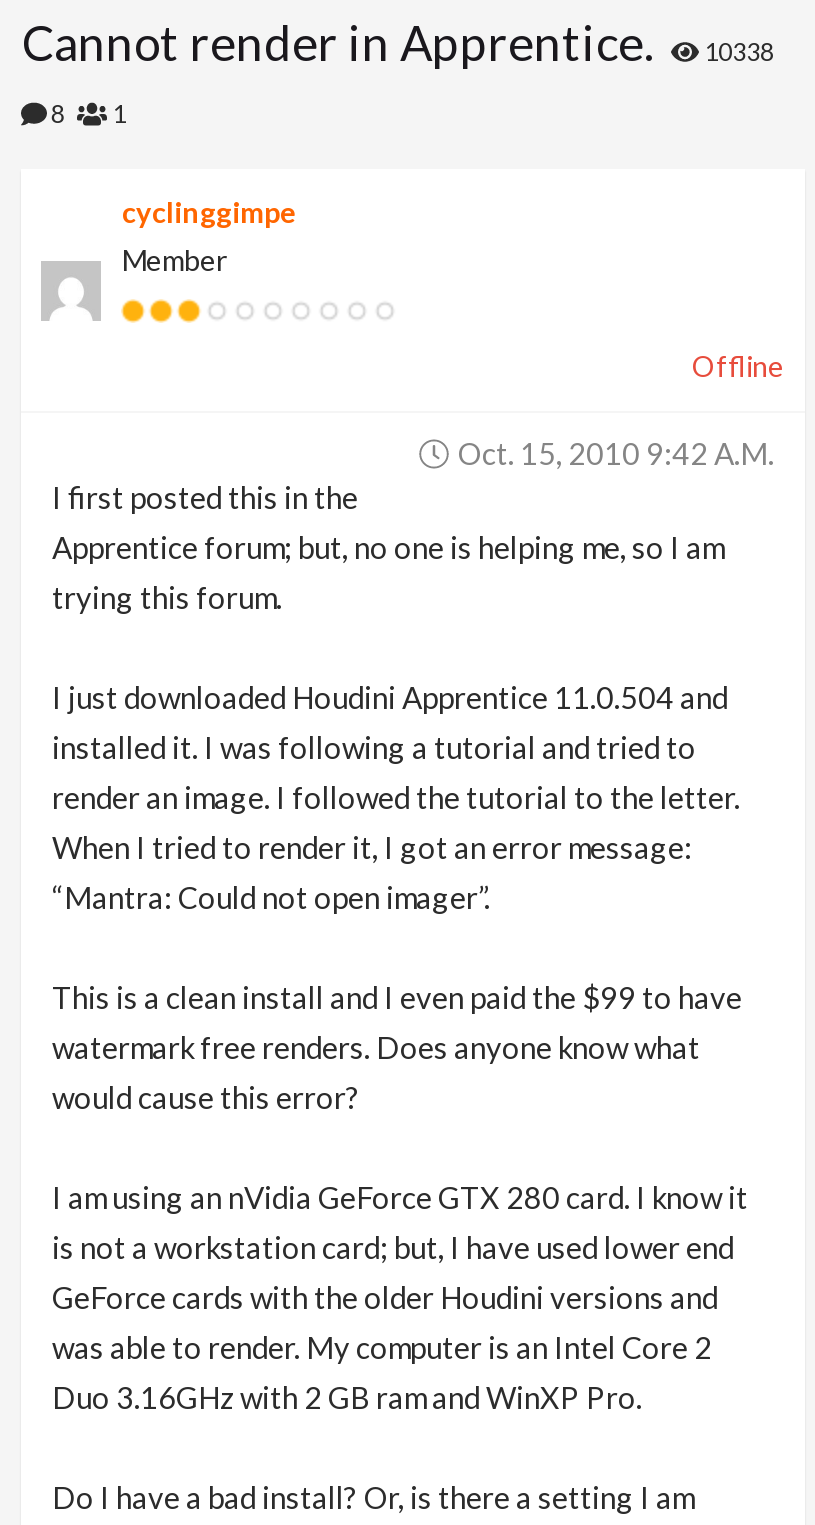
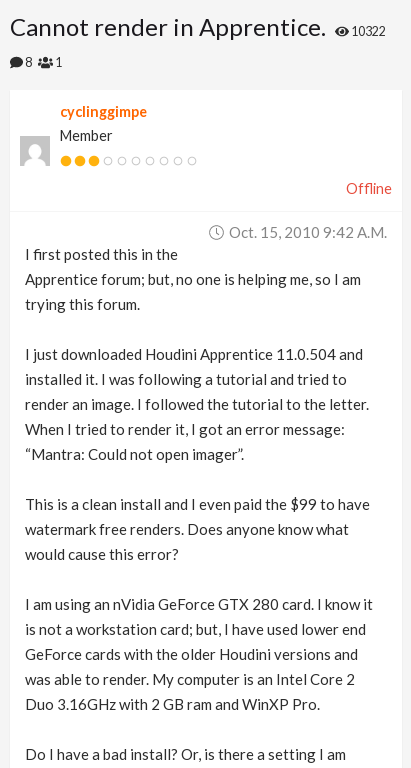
- 10338
+ 10322
